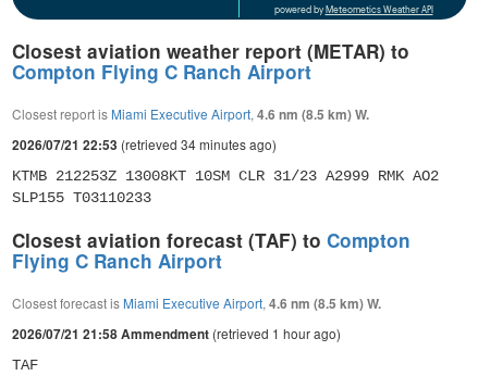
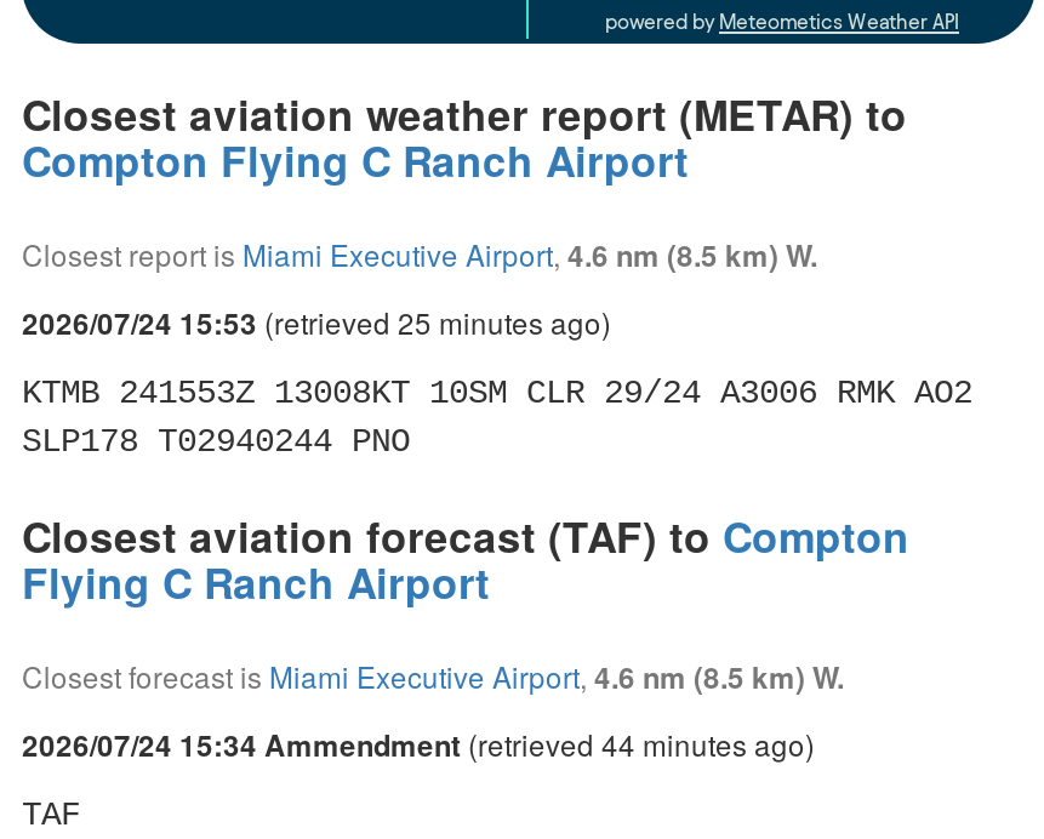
- 2026/07/21 22:53 (retrieved 34 minutes ago)
+ 2026/07/24 15:53 (retrieved 25 minutes ago)

- KTMB 212253Z 13008KT 10SM CLR 31/23 A2999 RMK AO2
- SLP155 T03110233
+ KTMB 241553Z 13008KT 10SM CLR 29/24 A3006 RMK AO2
+ SLP178 T02940244 PNO

- 2026/07/21 21:58 Ammendment (retrieved 1 hour ago)
+ 2026/07/24 15:34 Ammendment (retrieved 44 minutes ago)
